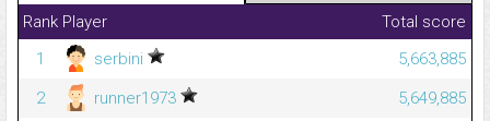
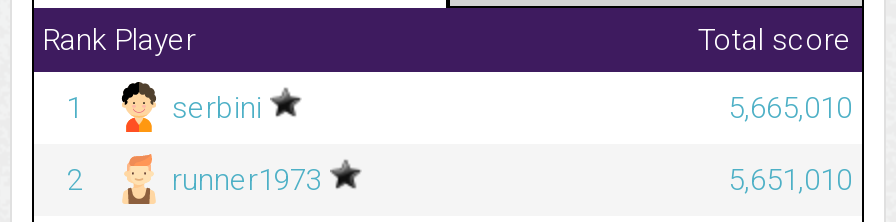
- 5,663,885
+ 5,665,010

- 5,649,885
+ 5,651,010
